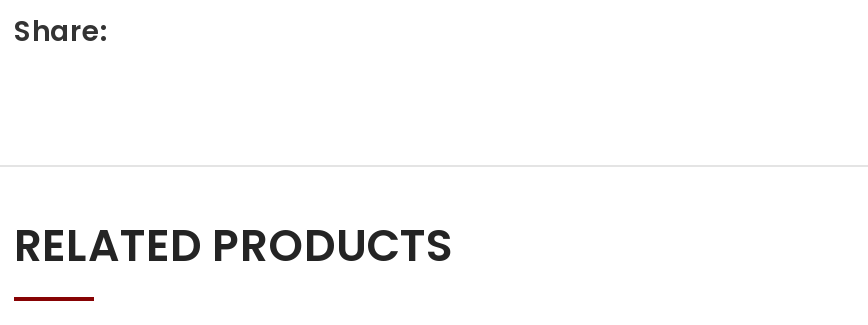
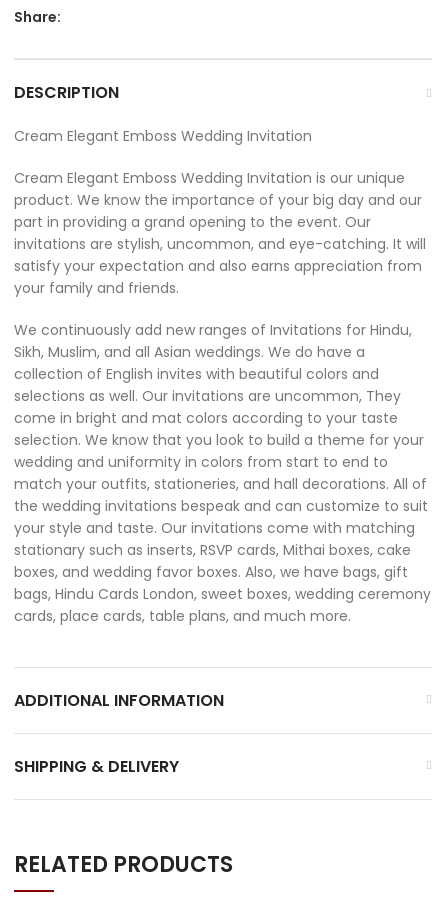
+ DESCRIPTION
+ Cream Elegant Emboss Wedding Invitation
+ Cream Elegant Emboss Wedding Invitation is our unique
+ product. We know the importance of your big day and our
+ part in providing a grand opening to the event. Our
+ invitations are stylish, uncommon, and eye-catching. It will
+ satisfy your expectation and also earns appreciation from
+ your family and friends.
+ We continuously add new ranges of Invitations for Hindu,
+ Sikh, Muslim, and all Asian weddings. We do have a
+ collection of English invites with beautiful colors and
+ selections as well. Our invitations are uncommon, They
+ come in bright and mat colors according to your taste
+ selection. We know that you look to build a theme for your
+ wedding and uniformity in colors from start to end to
+ match your outfits, stationeries, and hall decorations. All of
+ the wedding invitations bespeak and can customize to suit
+ your style and taste. Our invitations come with matching
+ stationary such as inserts, RSVP cards, Mithai boxes, cake
+ boxes, and wedding favor boxes. Also, we have bags, gift
+ bags, Hindu Cards London, sweet boxes, wedding ceremony
+ cards, place cards, table plans, and much more.

+ ADDITIONAL INFORMATION
+ SHIPPING & DELIVERY
